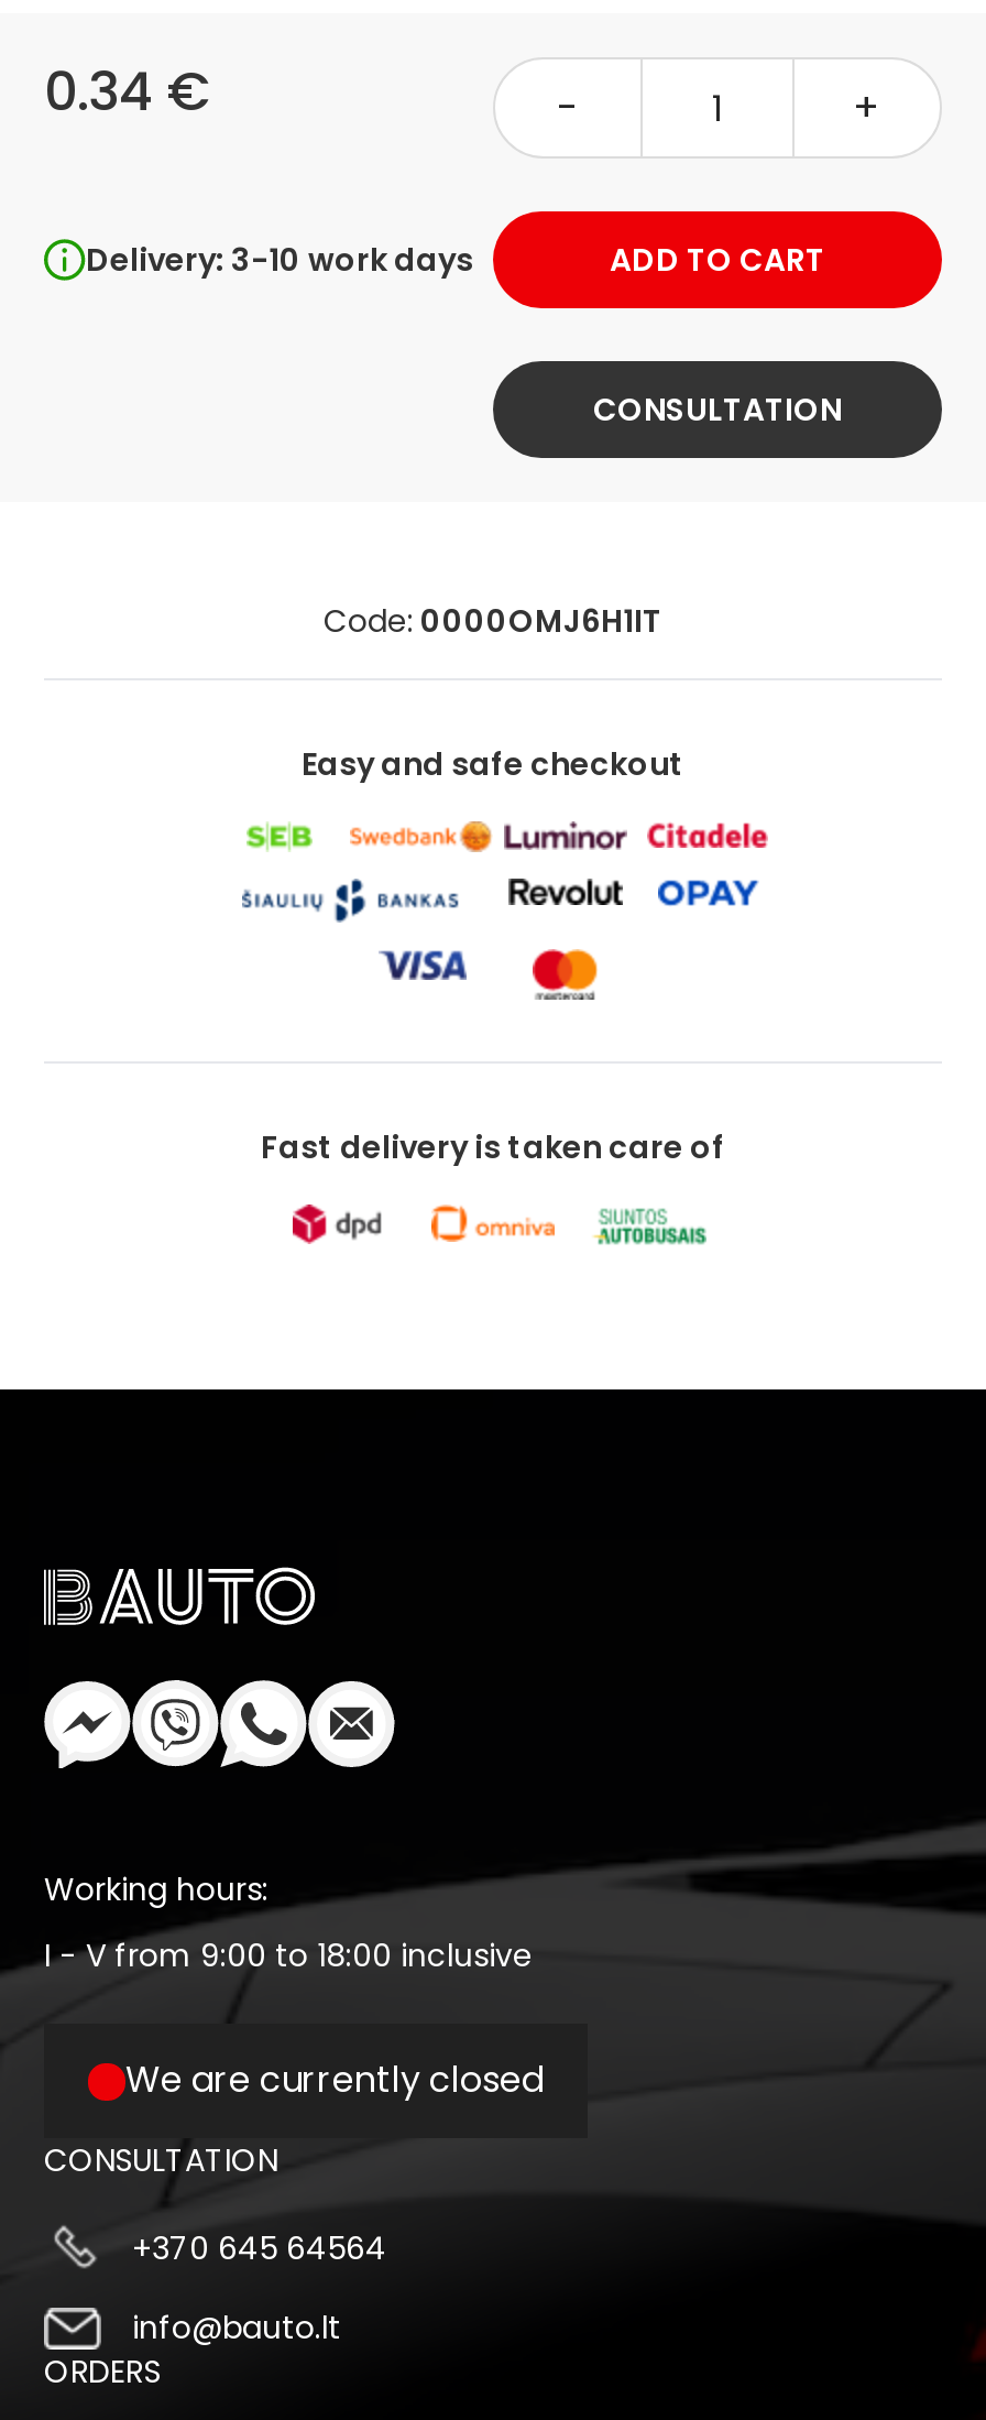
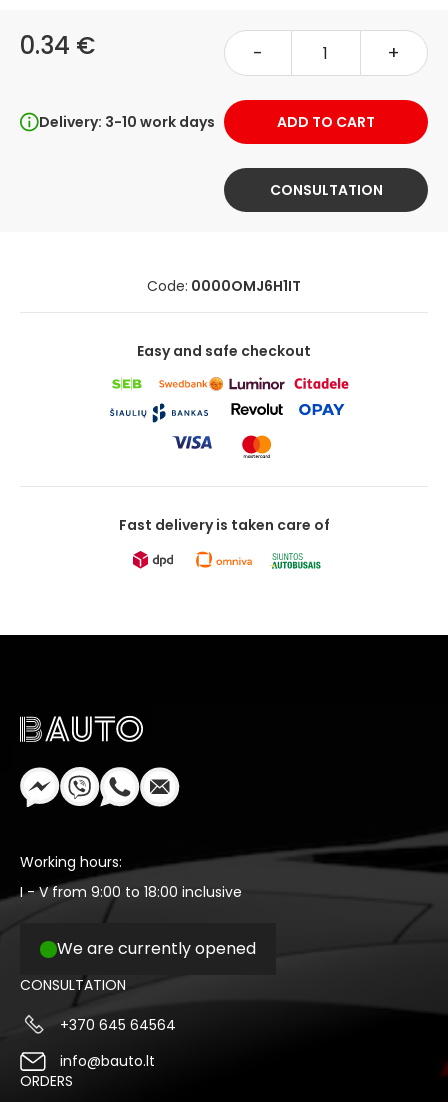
- We are currently closed
+ We are currently opened
